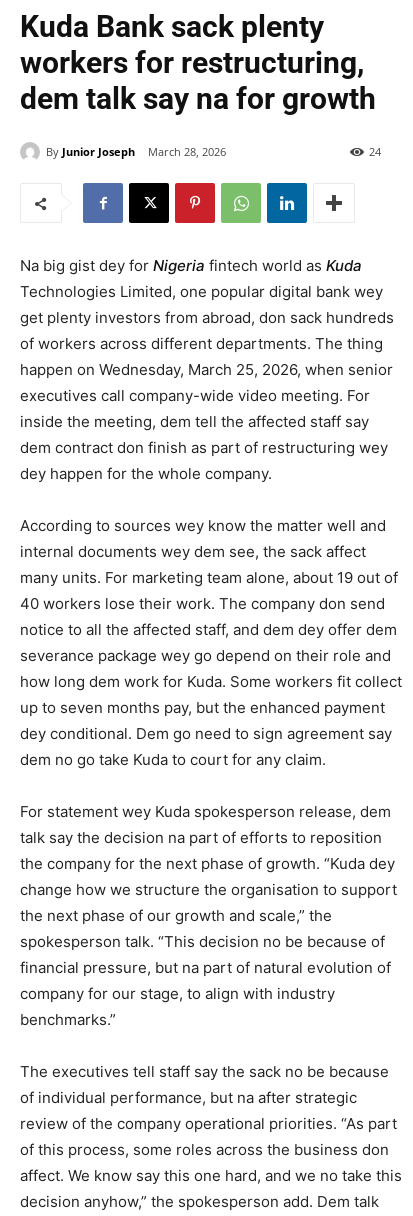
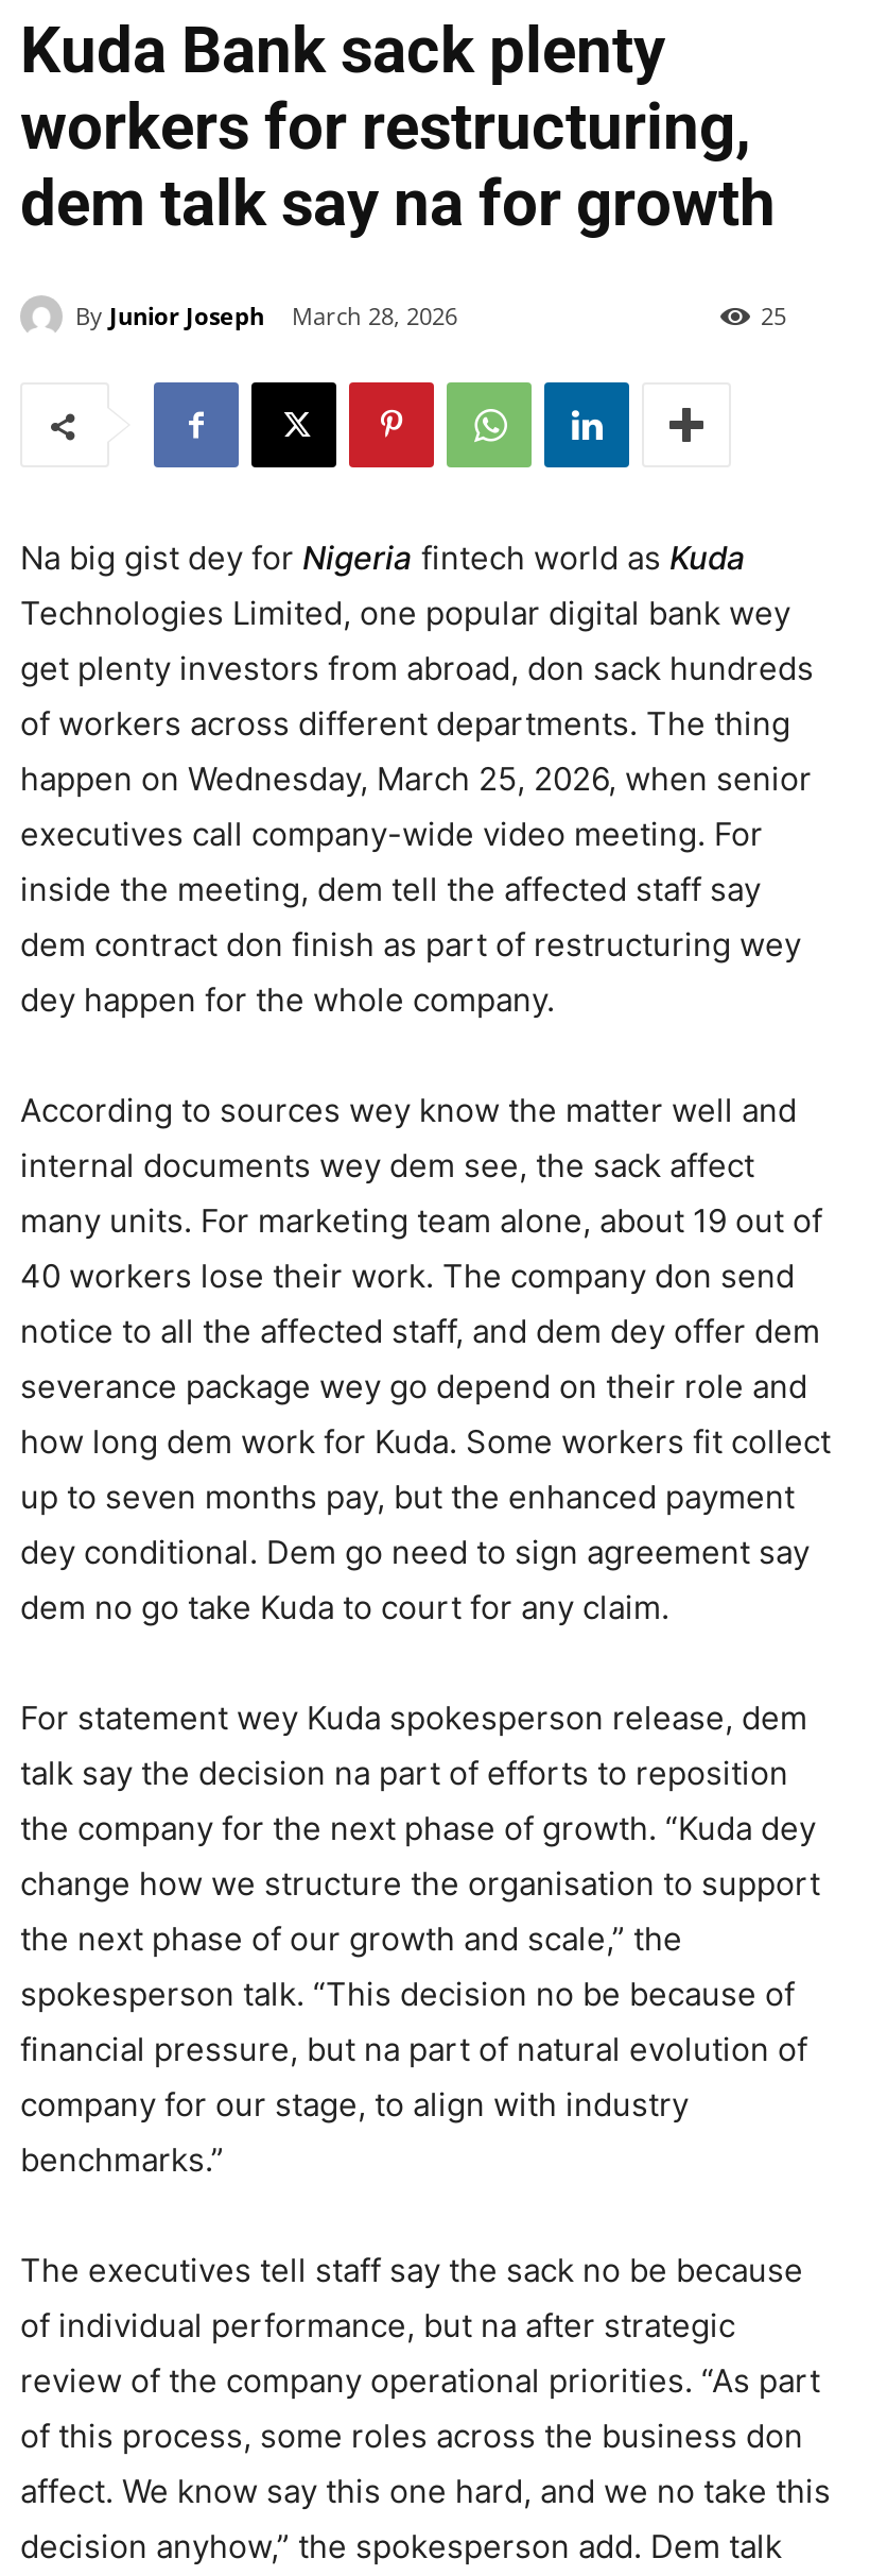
- 24
+ 25
